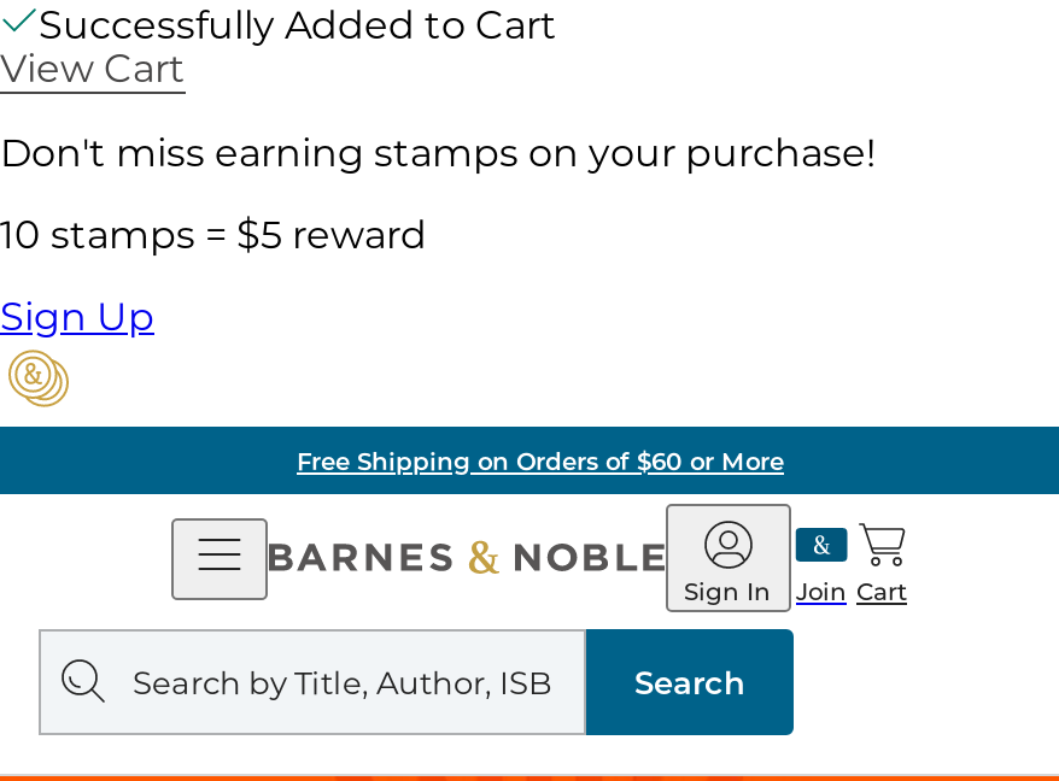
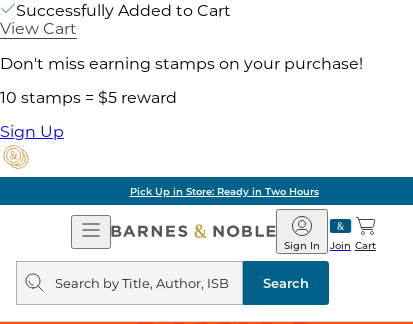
- Free Shipping on Orders of $60 or More
+ Pick Up in Store: Ready in Two Hours
